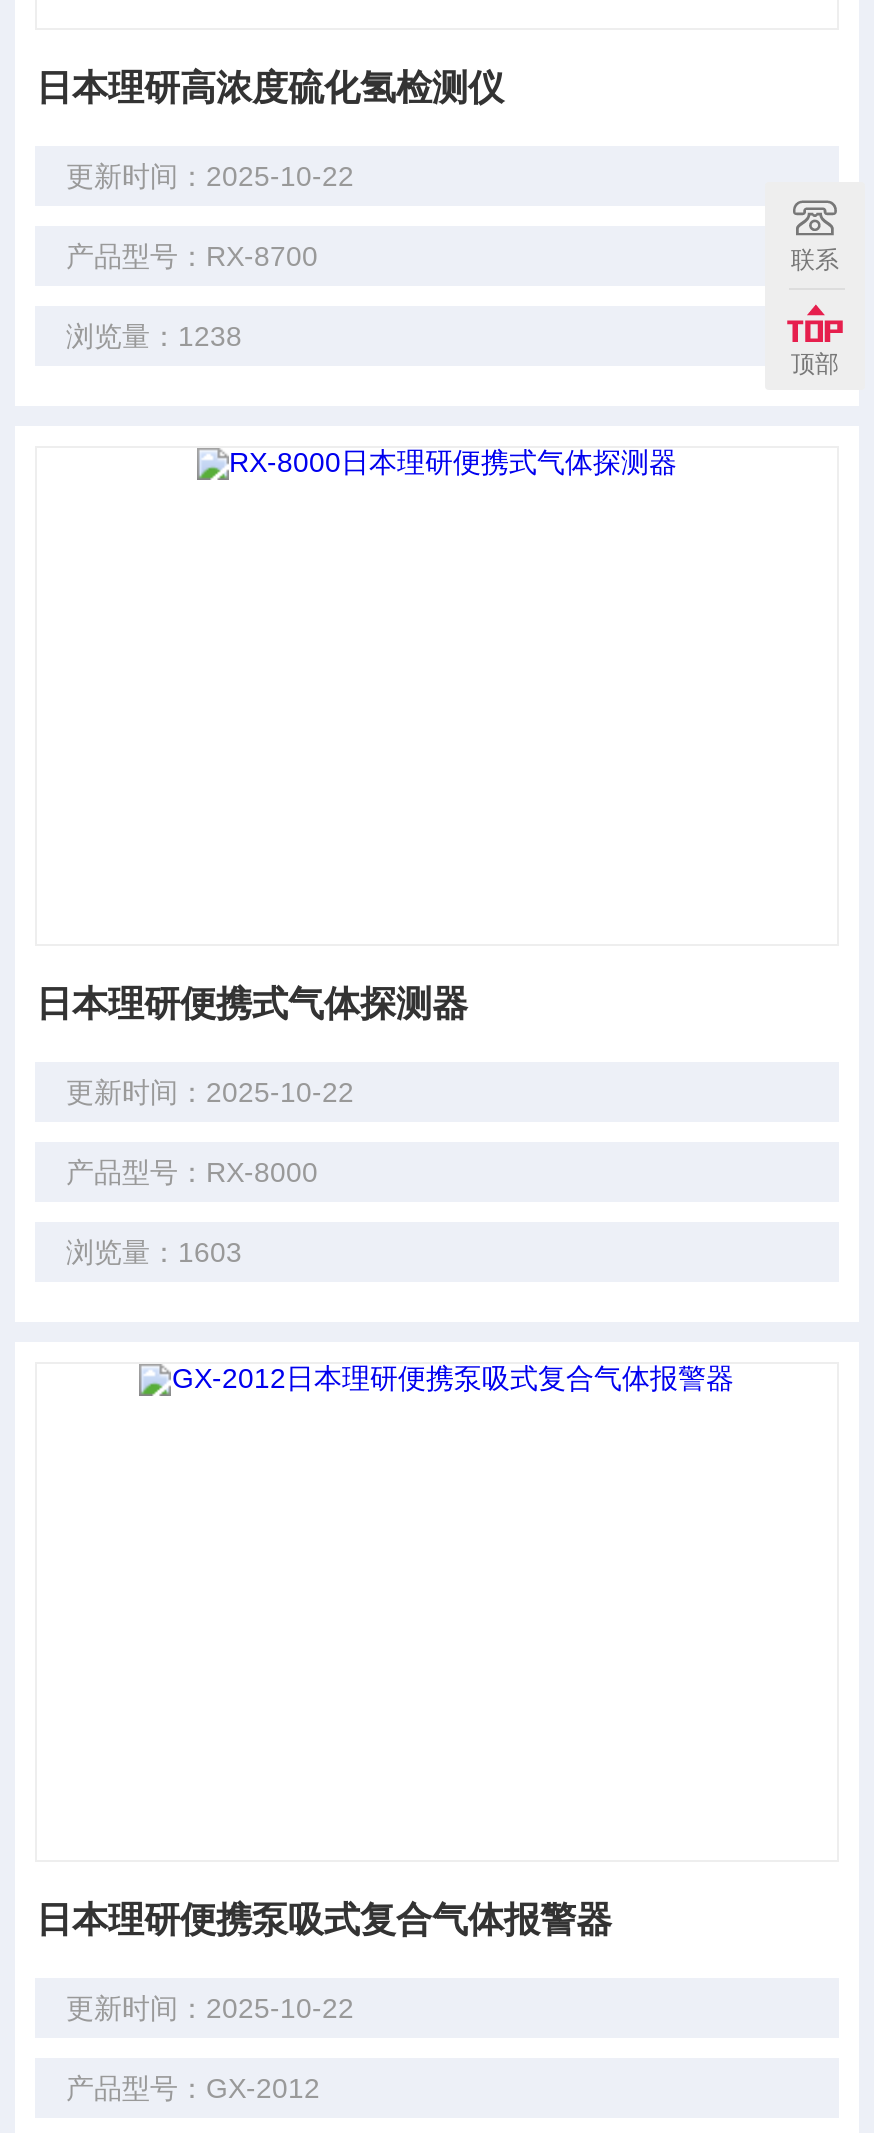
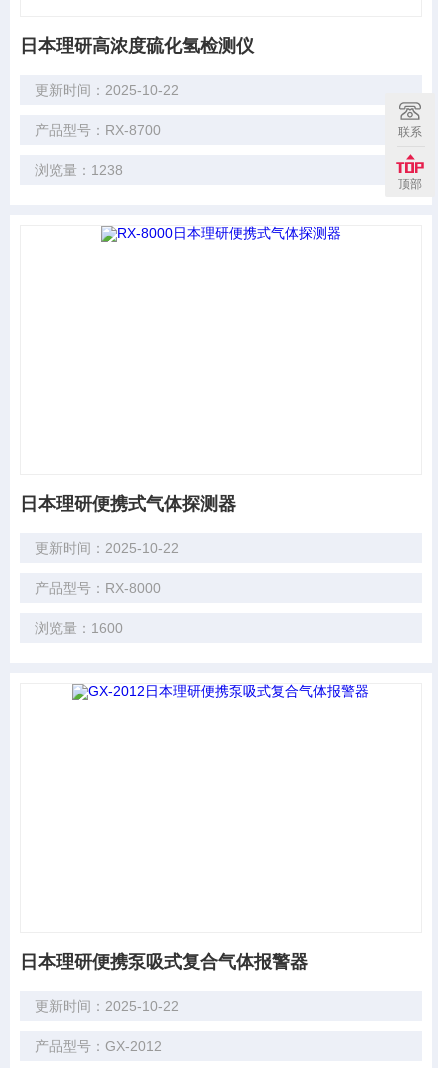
- 浏览量：1603
+ 浏览量：1600
